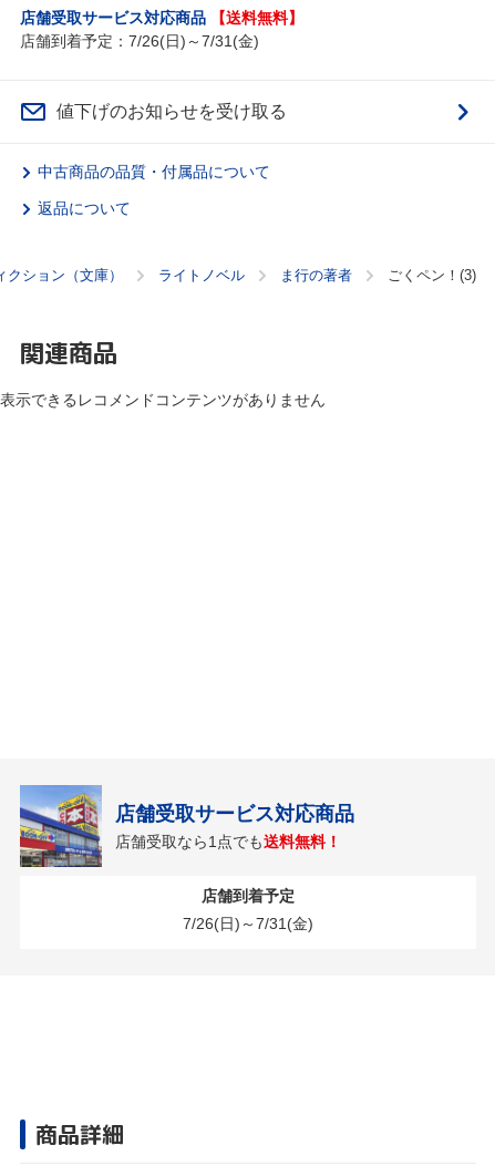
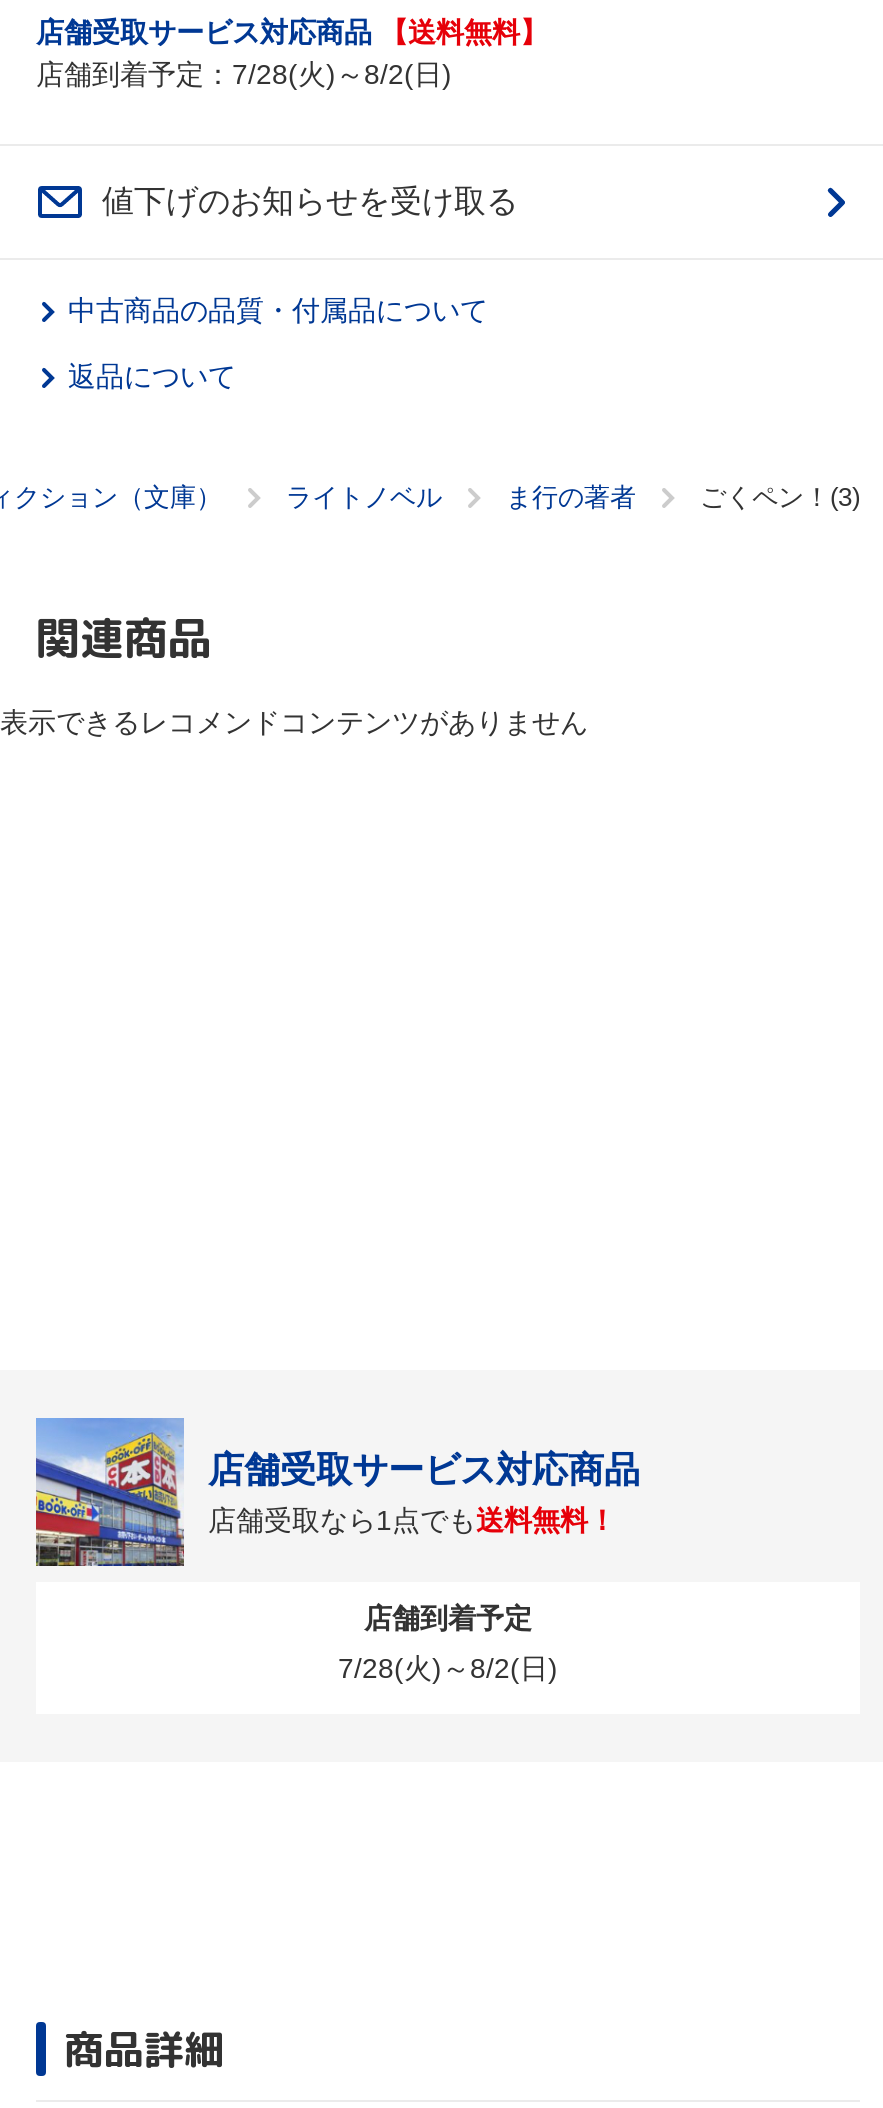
- 店舗到着予定：7/26(日)～7/31(金)
+ 店舗到着予定：7/28(火)～8/2(日)

- 7/26(日)～7/31(金)
+ 7/28(火)～8/2(日)
